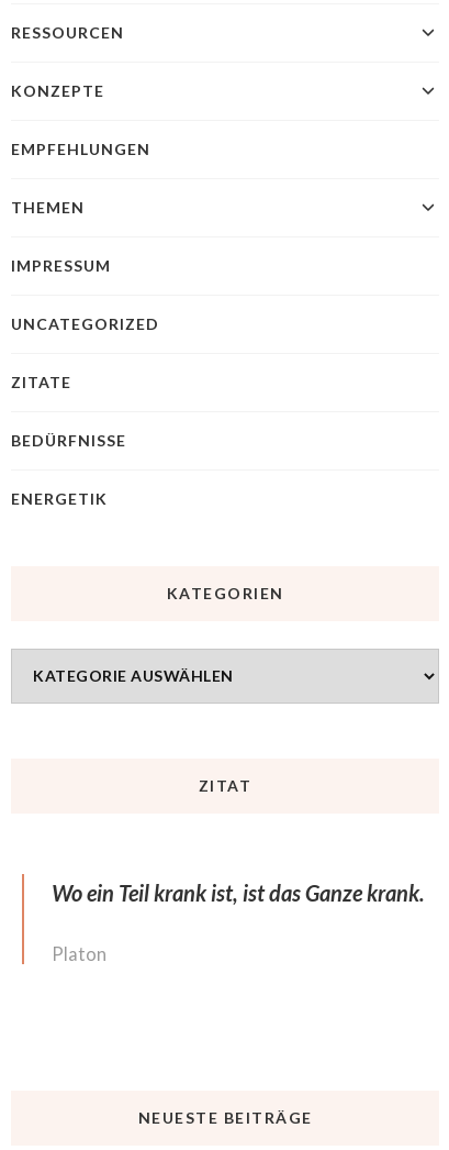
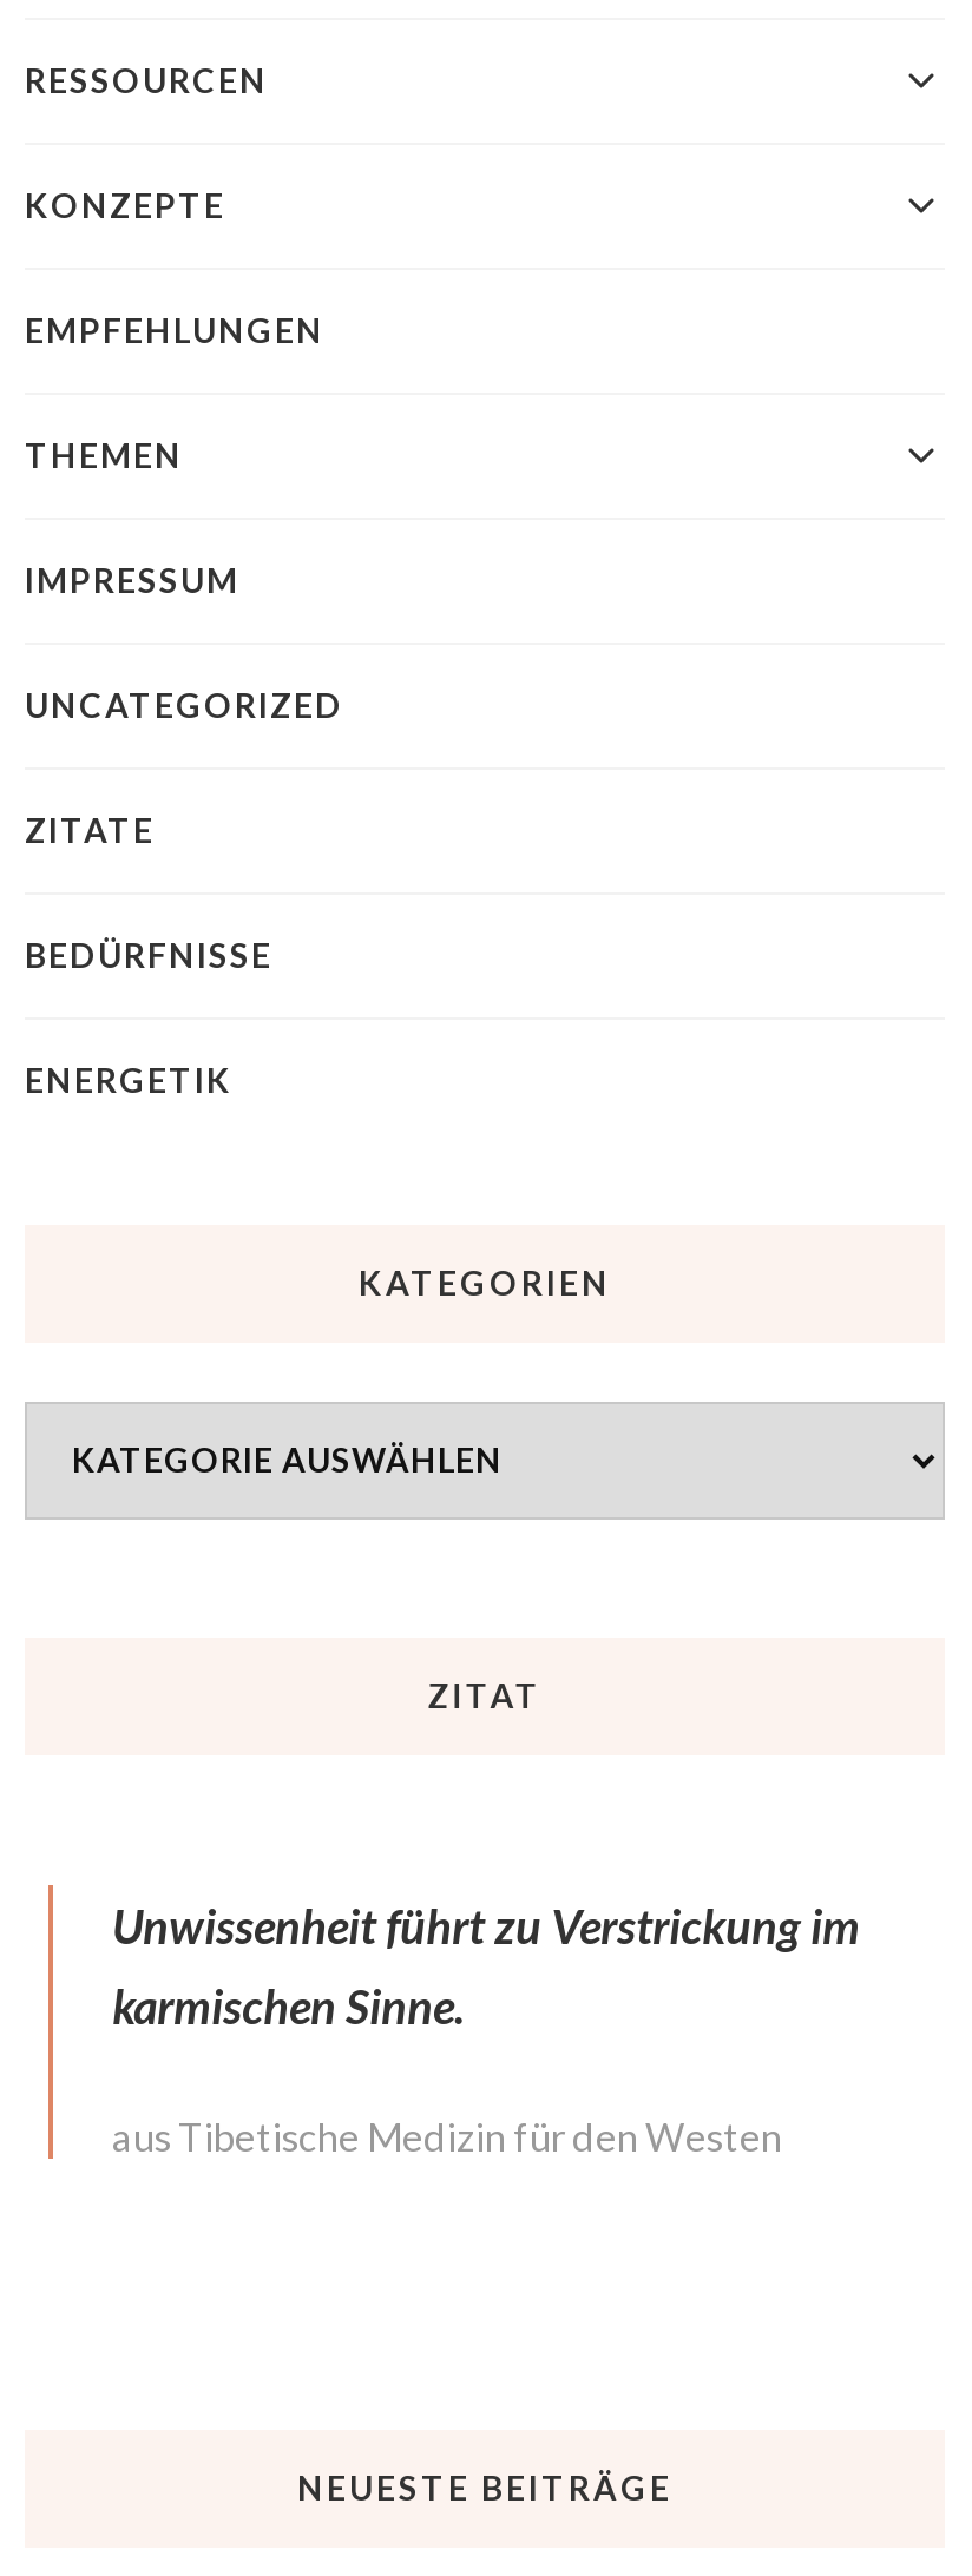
- Wo ein Teil krank ist, ist das Ganze krank.
+ Unwissenheit führt zu Verstrickung im
+ karmischen Sinne.

- Platon
+ aus Tibetische Medizin für den Westen
